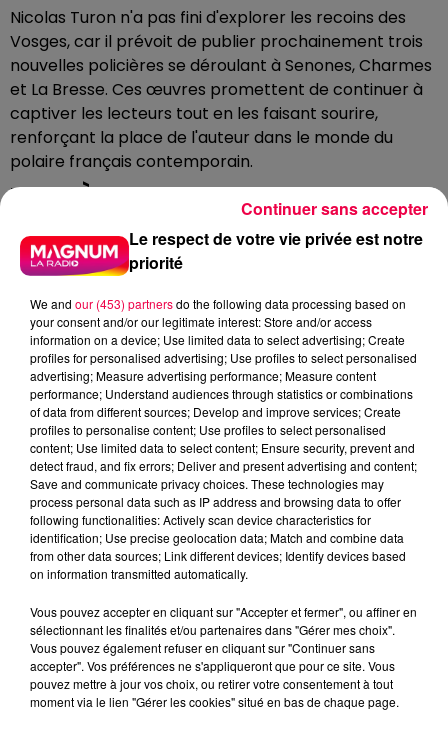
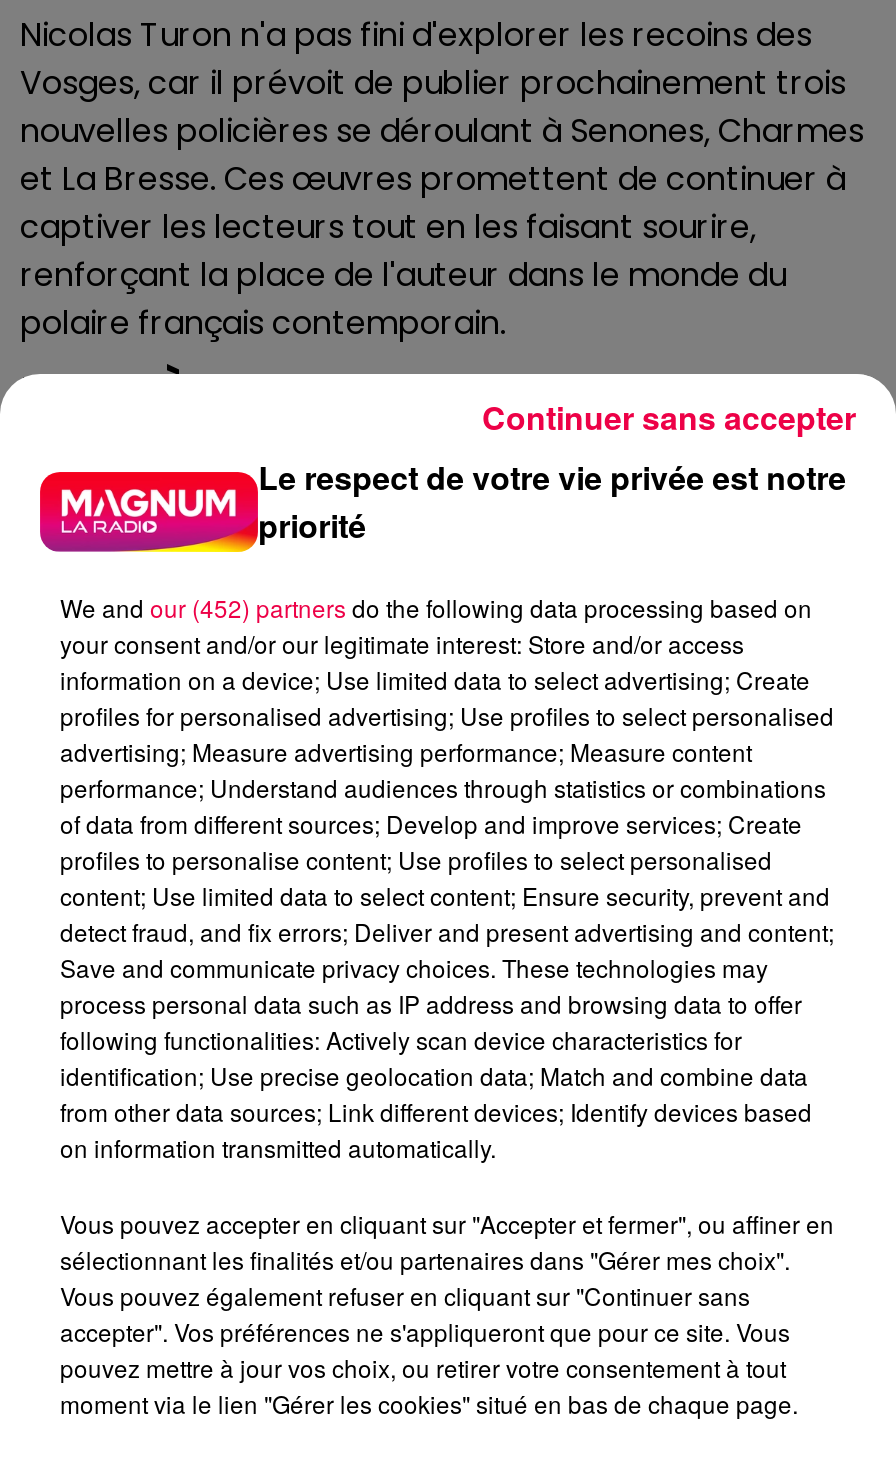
- We and our (453) partners do the following data processing based on
+ We and our (452) partners do the following data processing based on
